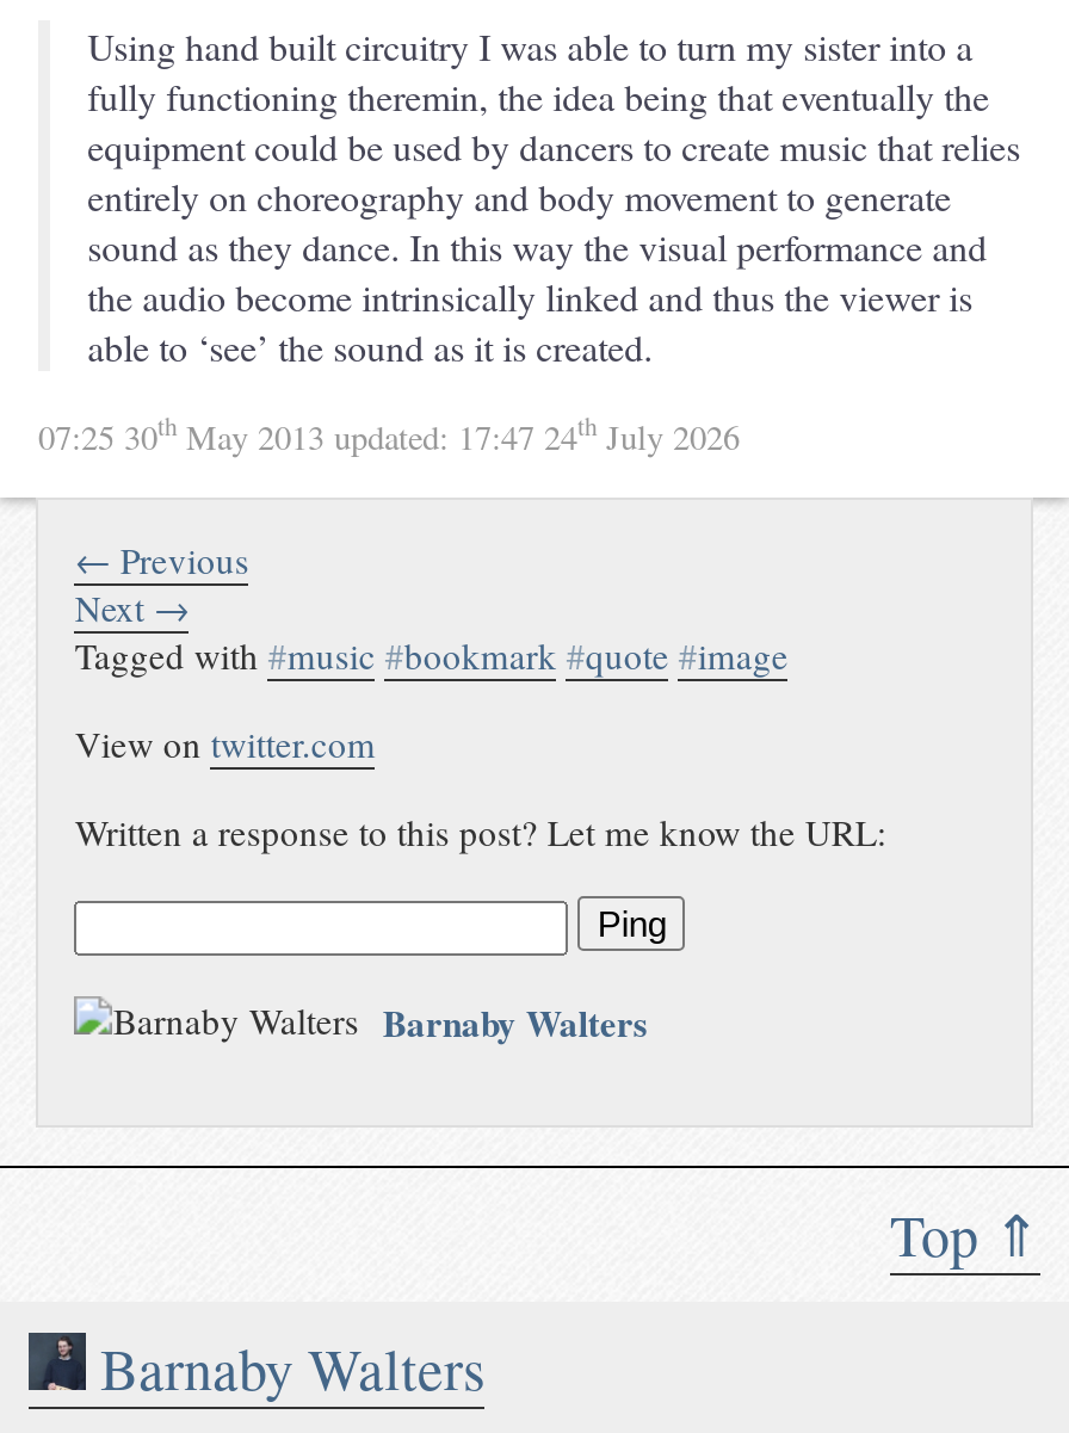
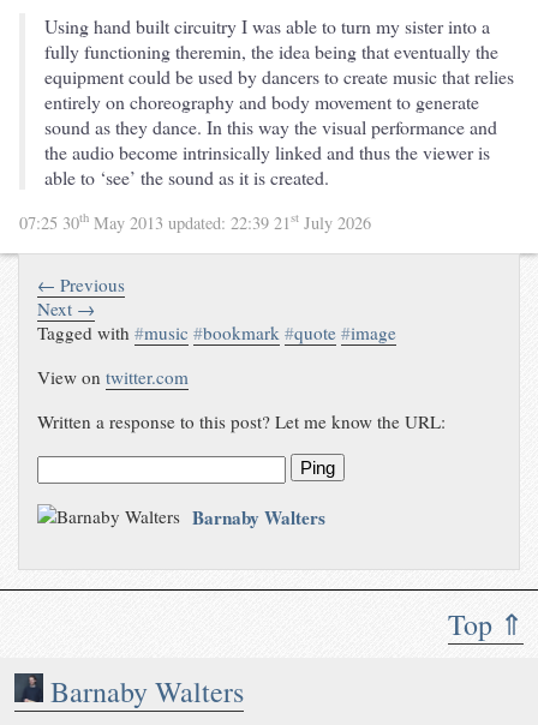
- 07:25 30th May 2013 updated: 17:47 24th July 2026
+ 07:25 30th May 2013 updated: 22:39 21st July 2026
